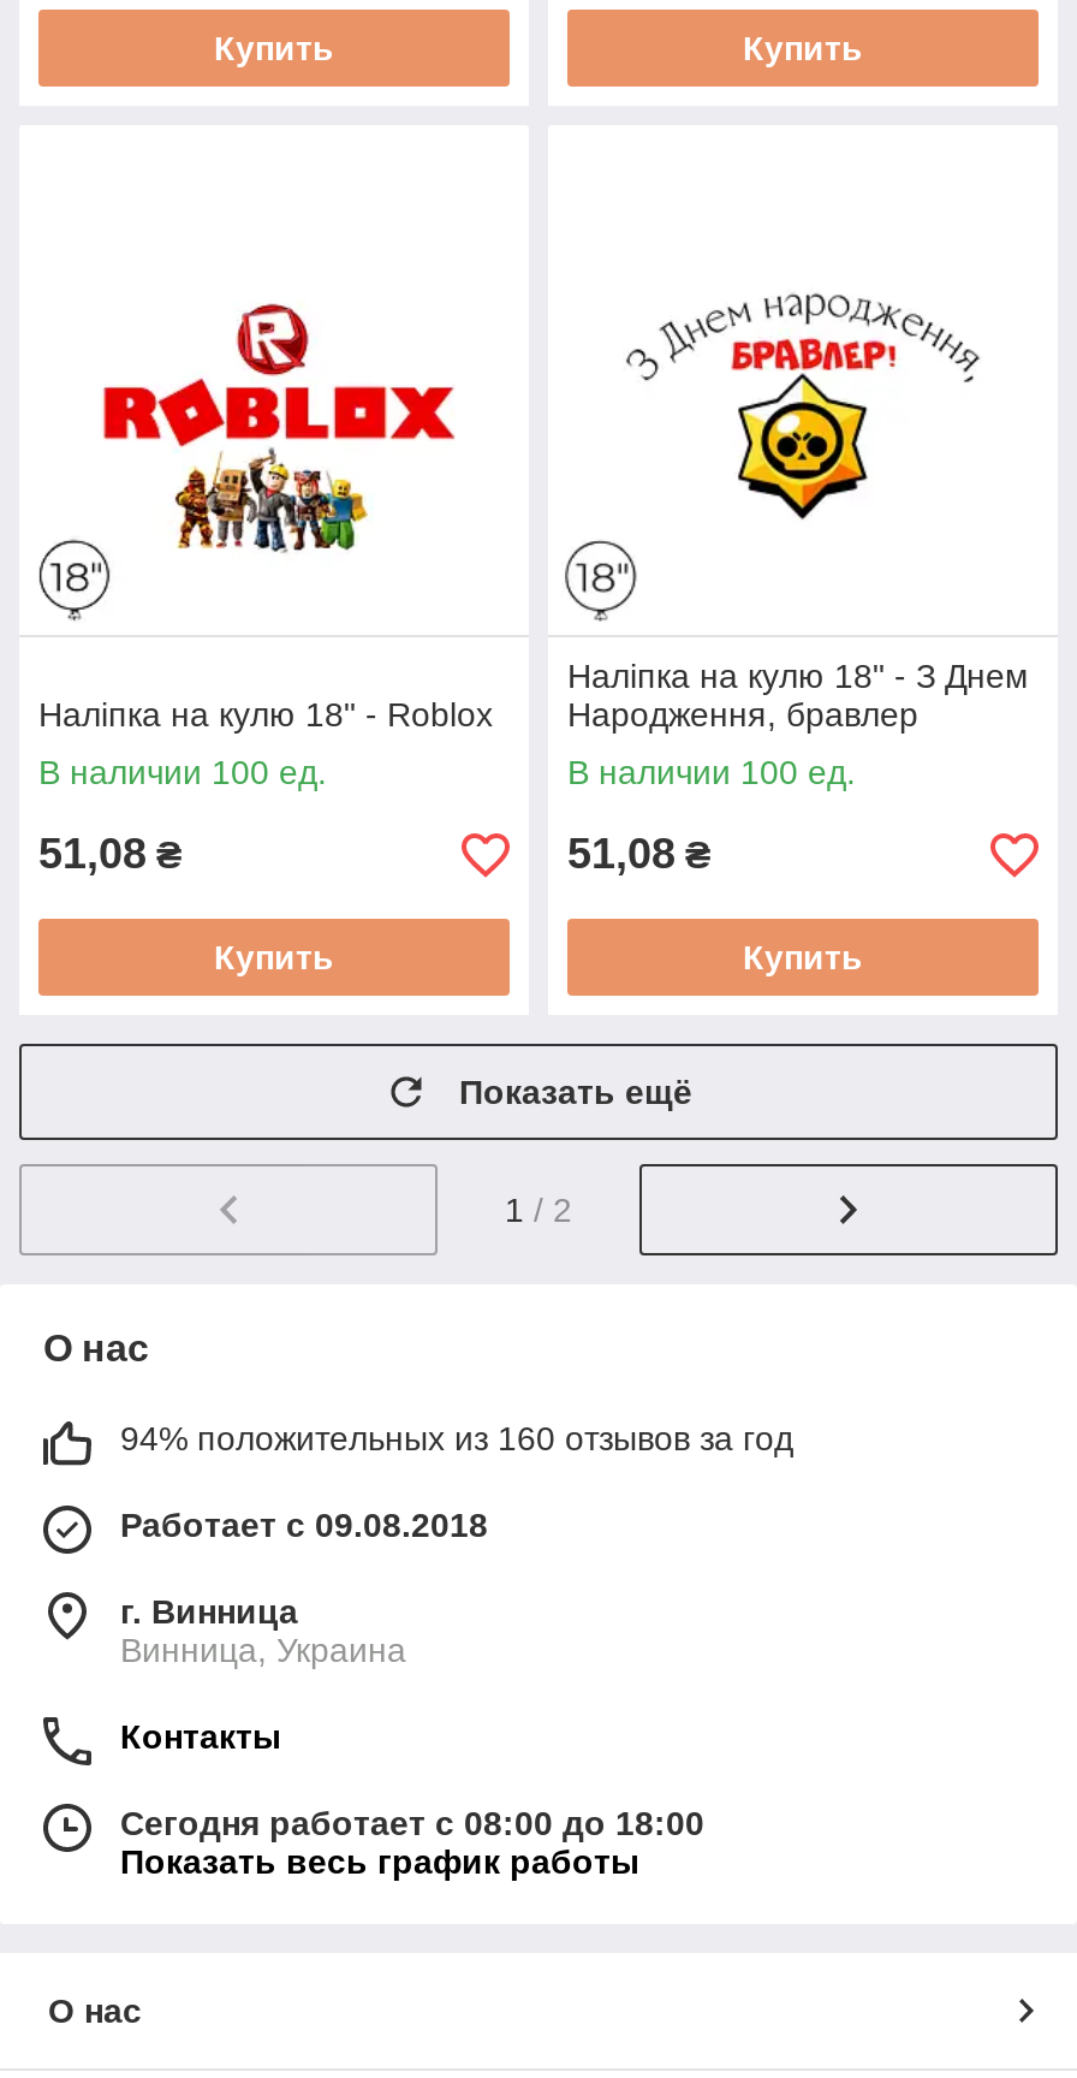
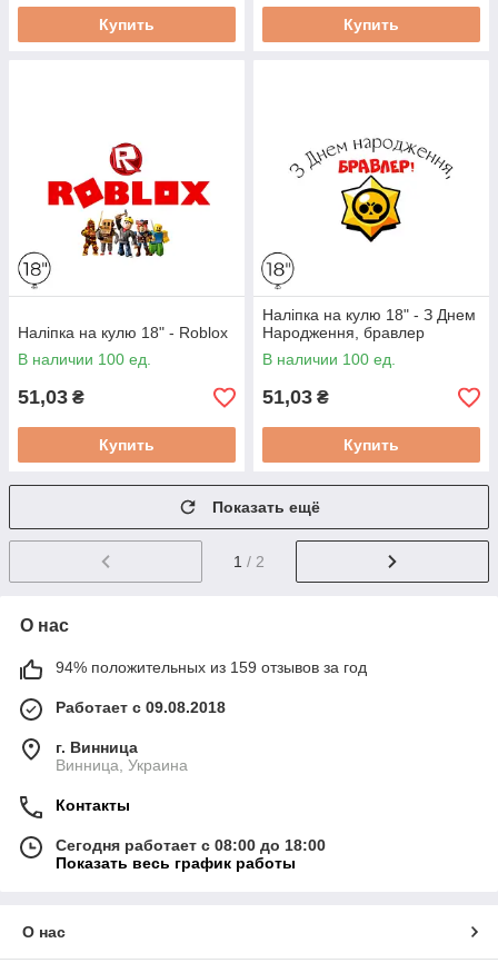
- 51,08 ₴
+ 51,03 ₴

- 51,08 ₴
+ 51,03 ₴

- 94% положительных из 160 отзывов за год
+ 94% положительных из 159 отзывов за год
